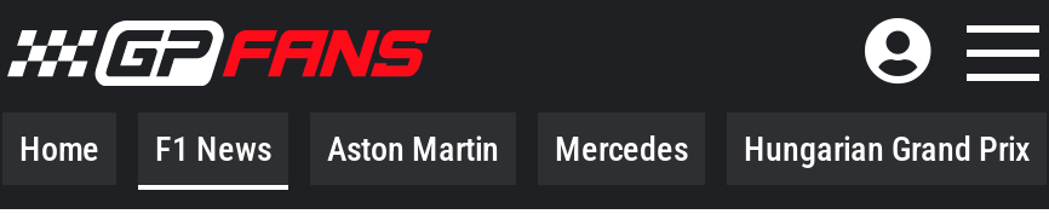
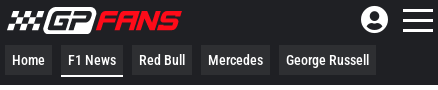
- Aston Martin
+ Red Bull

- Hungarian Grand Prix
+ George Russell
